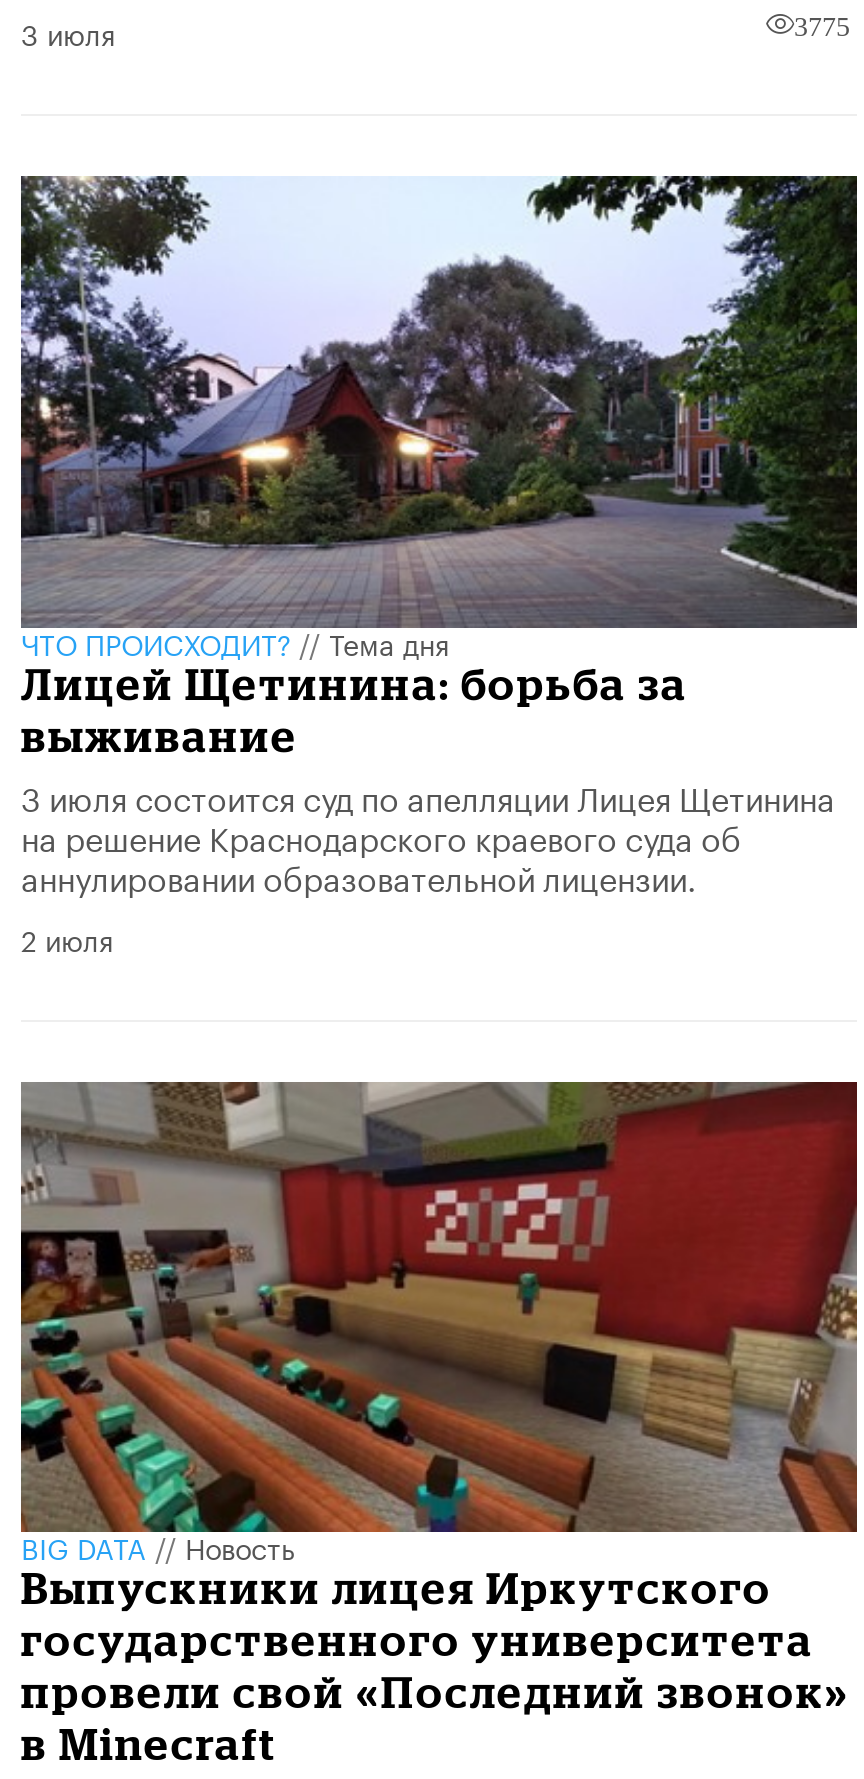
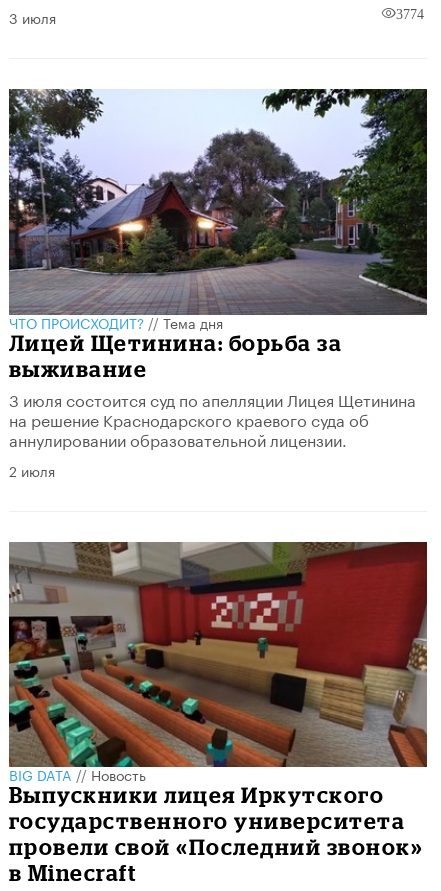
- 3775
+ 3774
